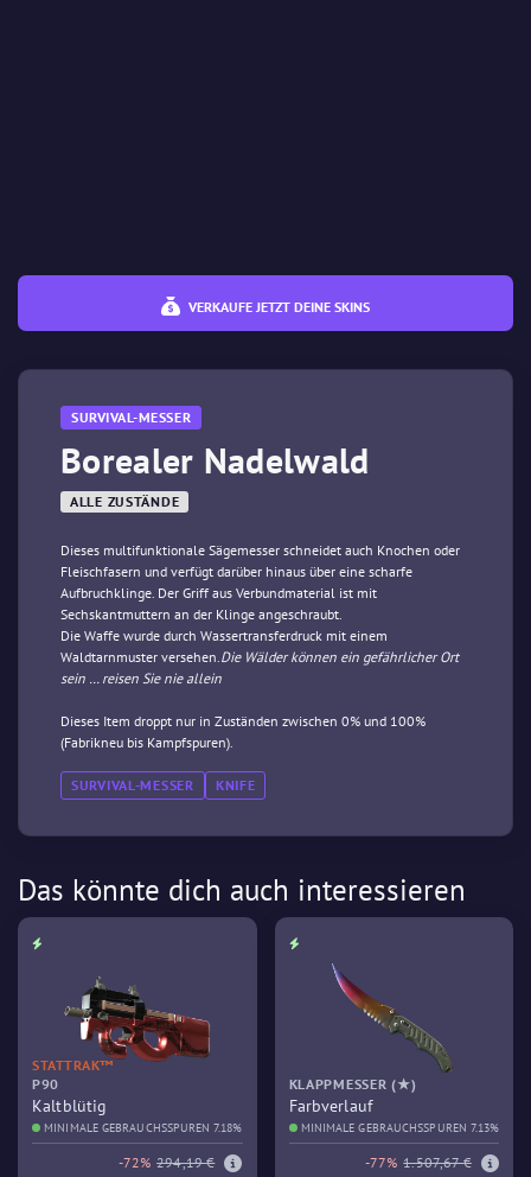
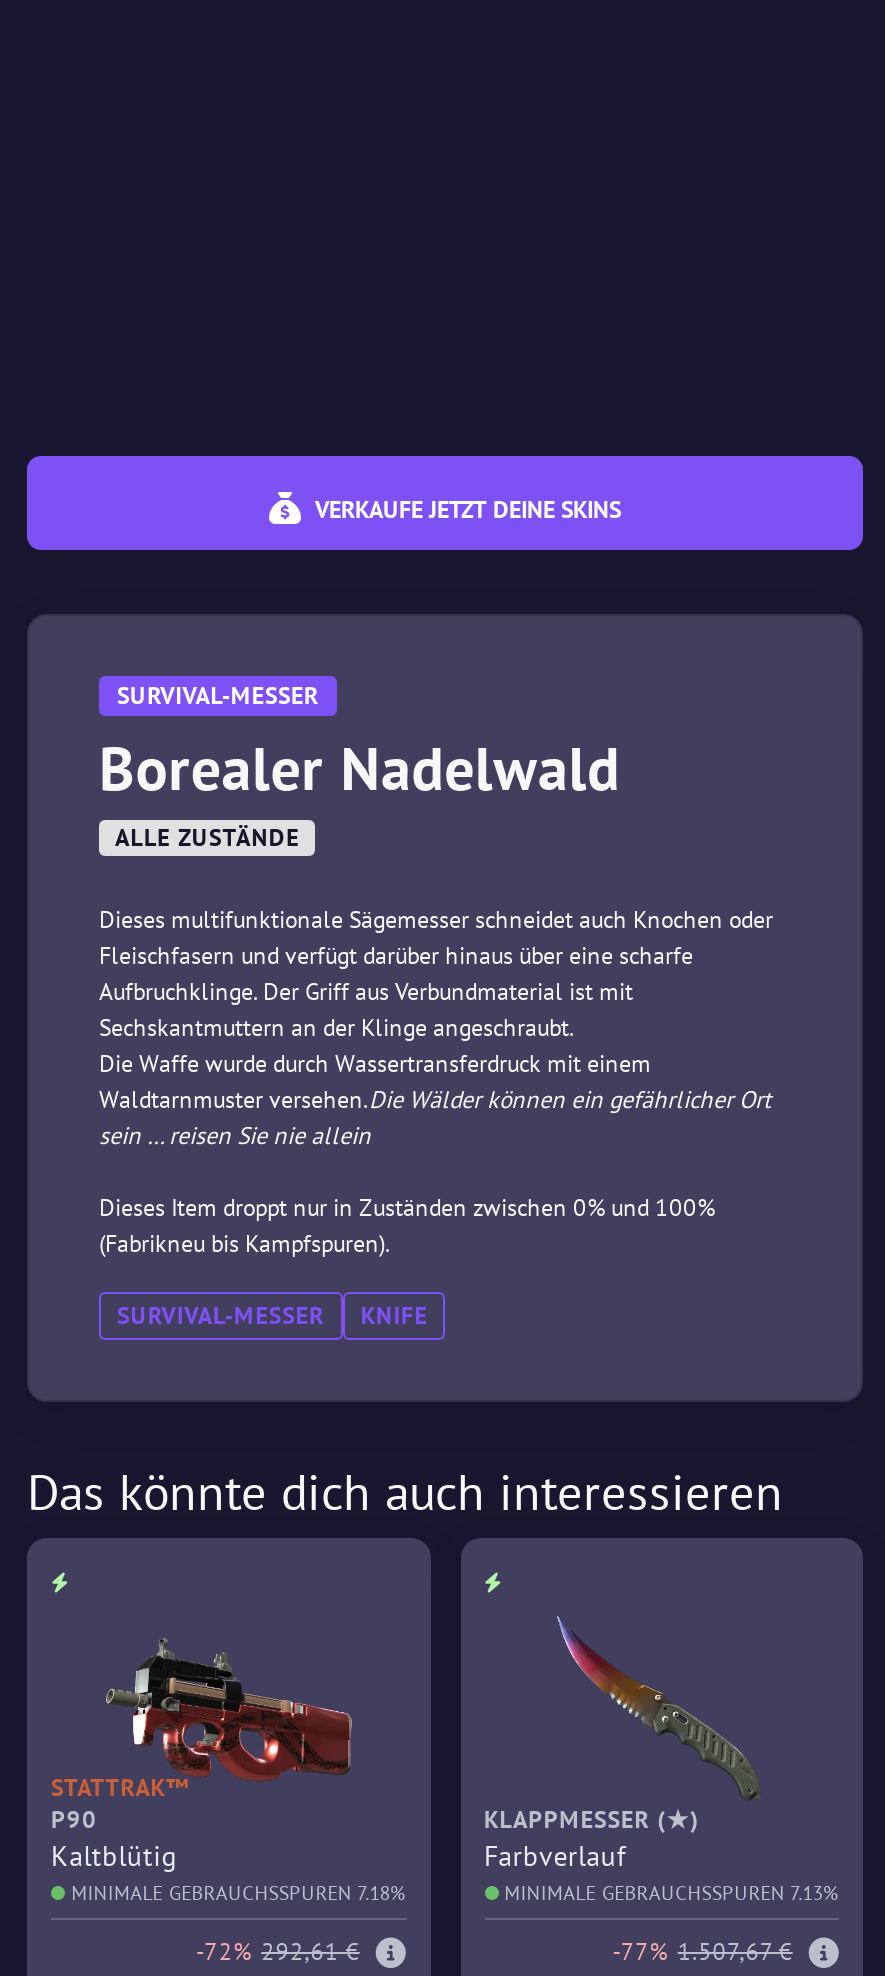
- -72% 294,19 €
+ -72% 292,61 €
